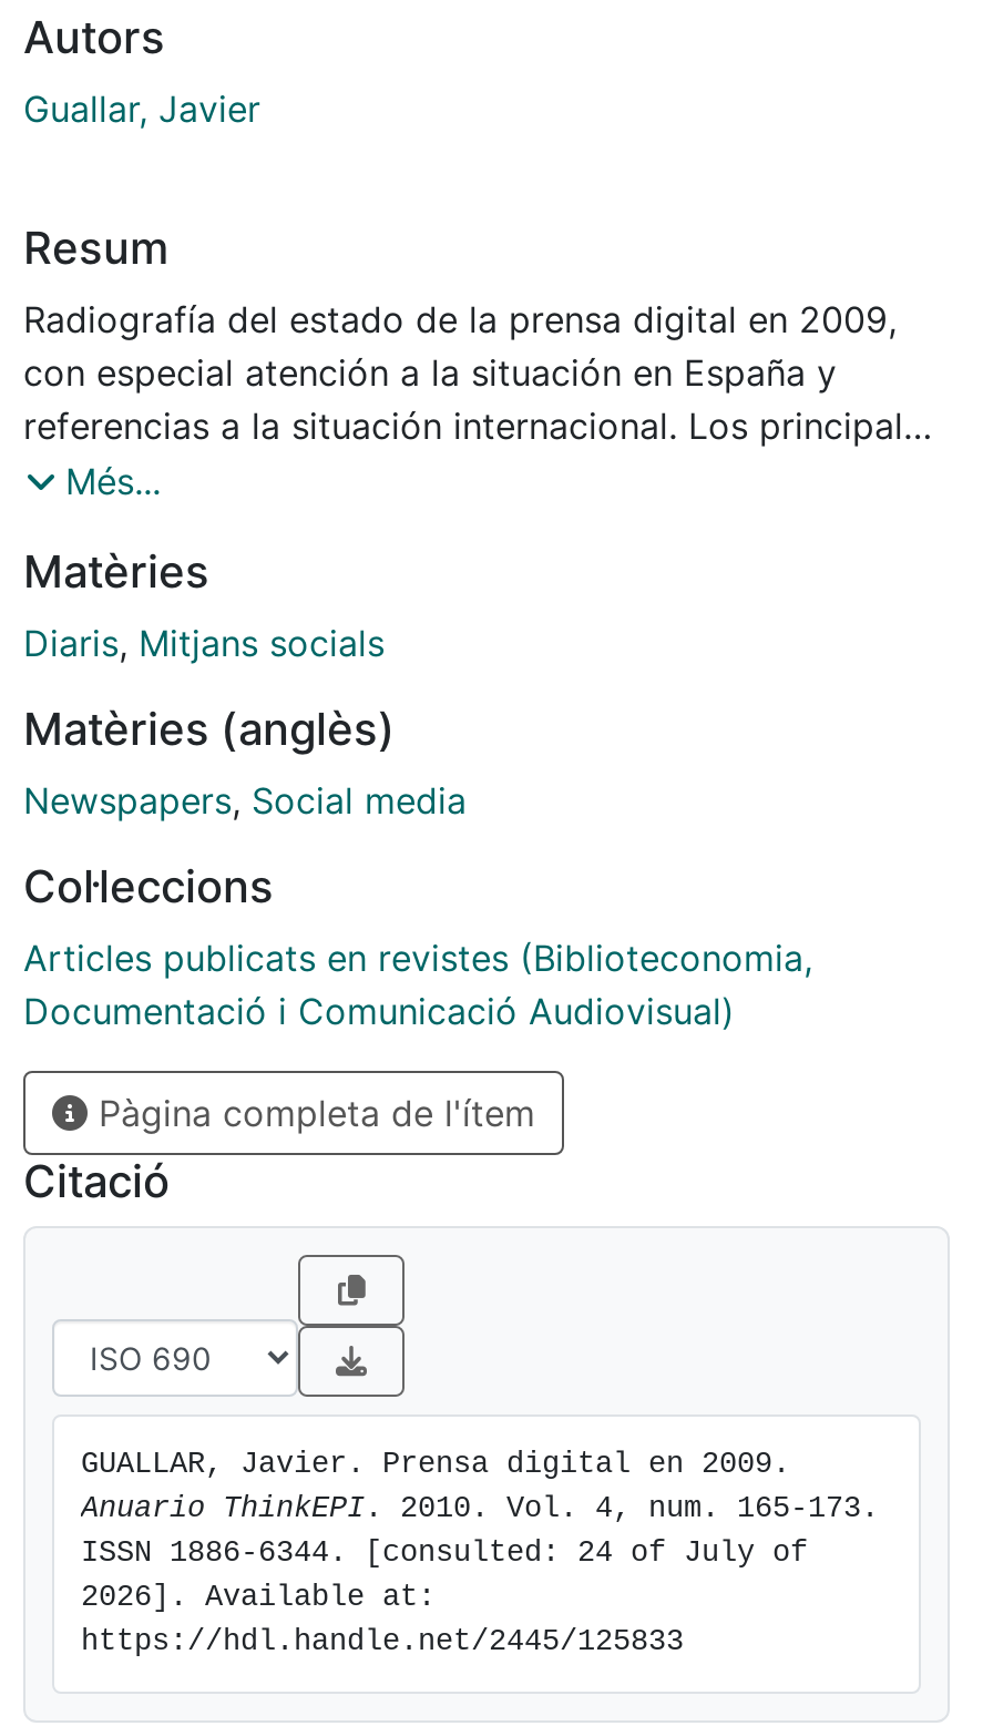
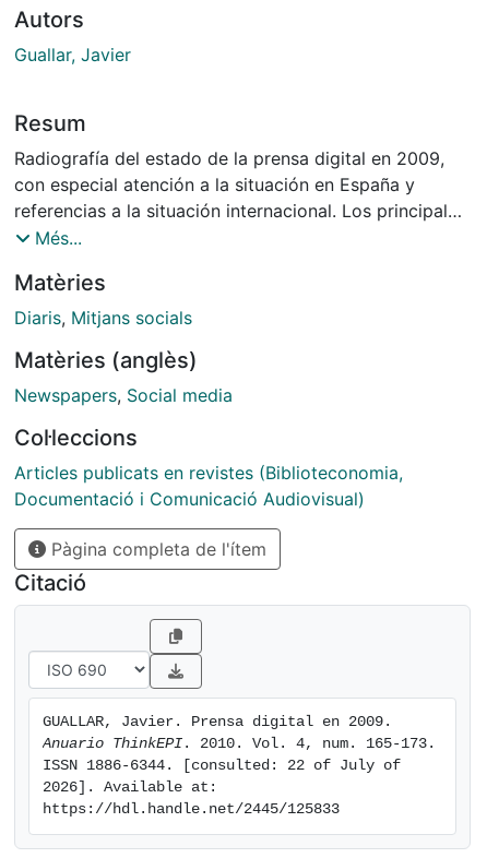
- ISSN 1886-6344. [consulted: 24 of July of
+ ISSN 1886-6344. [consulted: 22 of July of
